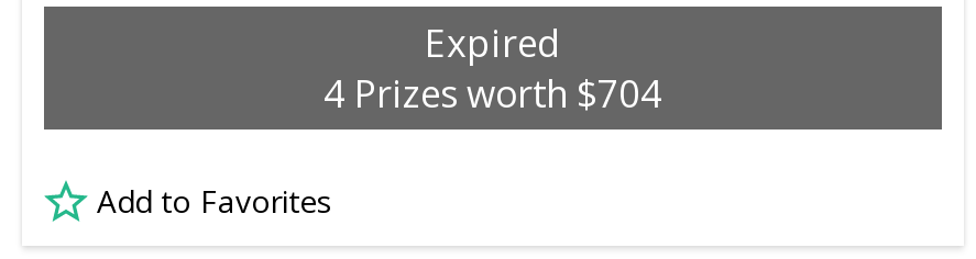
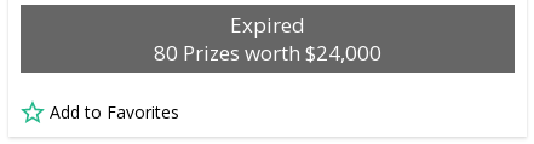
- 4 Prizes worth $704
+ 80 Prizes worth $24,000
